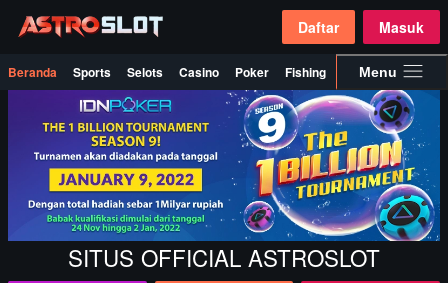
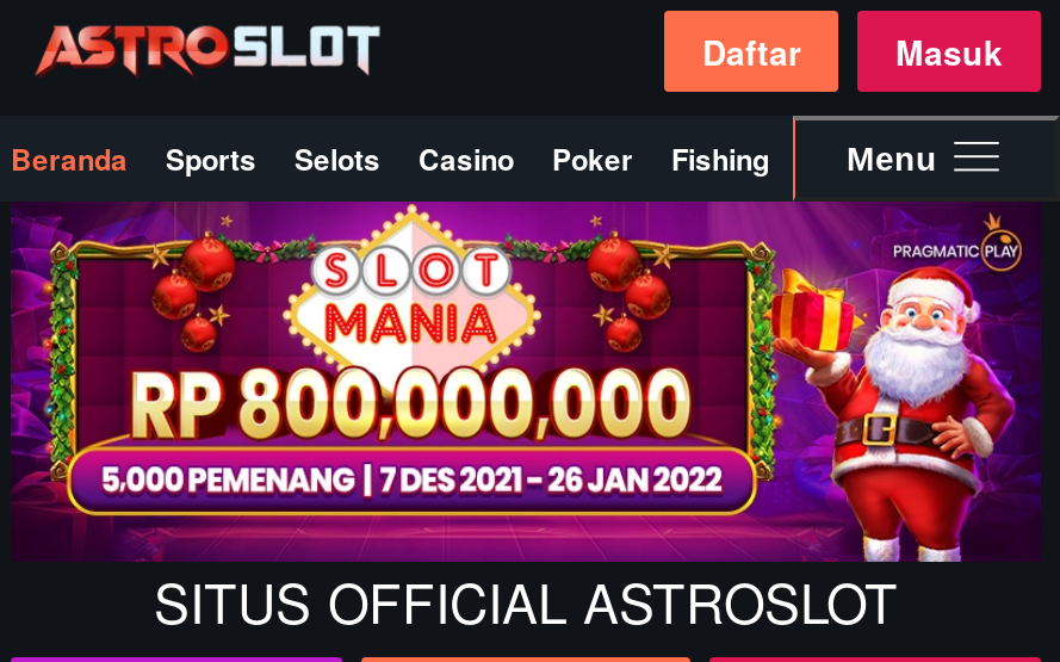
- [image]
+ [image]
